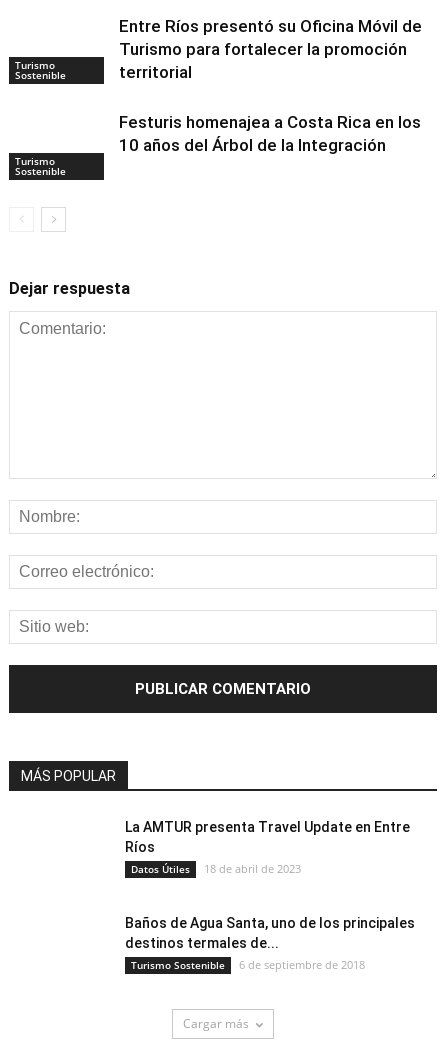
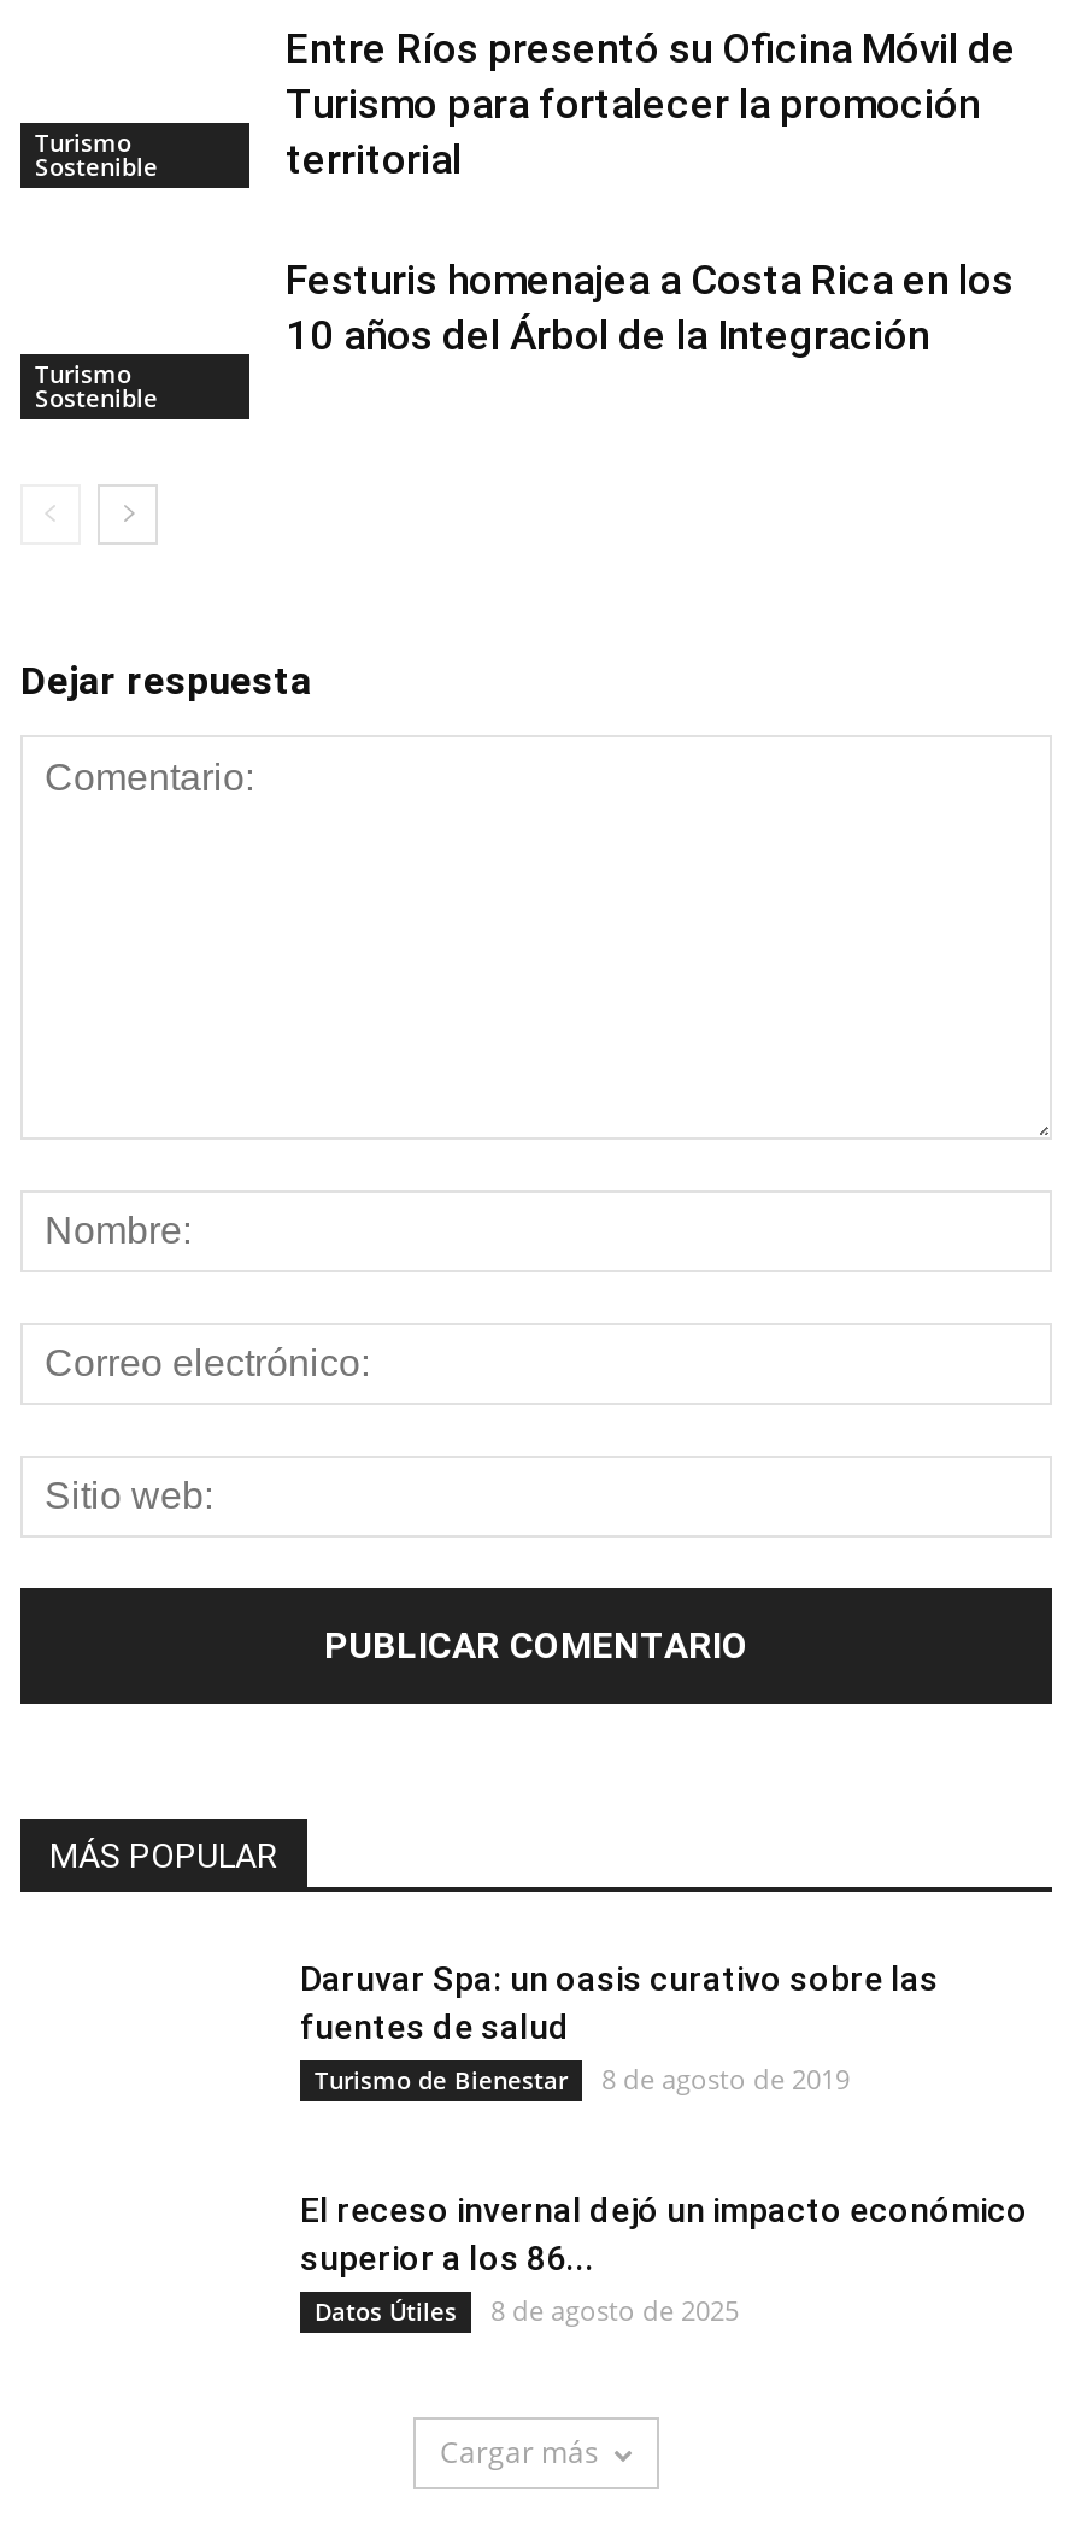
- La AMTUR presenta Travel Update en Entre
- Ríos
+ Daruvar Spa: un oasis curativo sobre las
+ fuentes de salud
+ Turismo de Bienestar
+ 8 de agosto de 2019
+ El receso invernal dejó un impacto económico
+ superior a los 86...

- 18 de abril de 2023
- Baños de Agua Santa, uno de los principales
- destinos termales de...
- Turismo Sostenible
- 6 de septiembre de 2018
+ 8 de agosto de 2025

moved down: Datos Útiles
